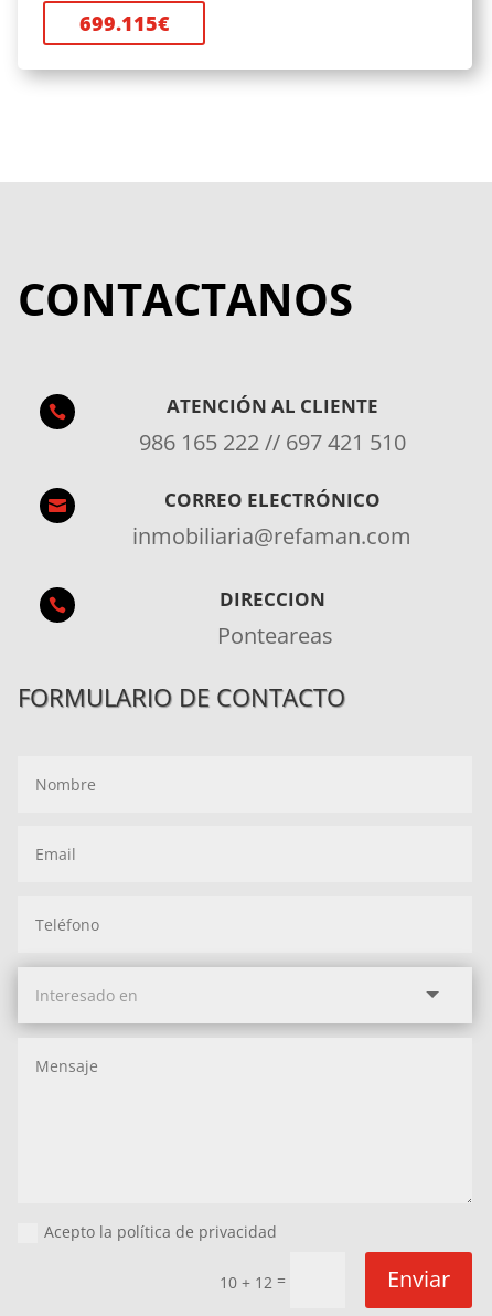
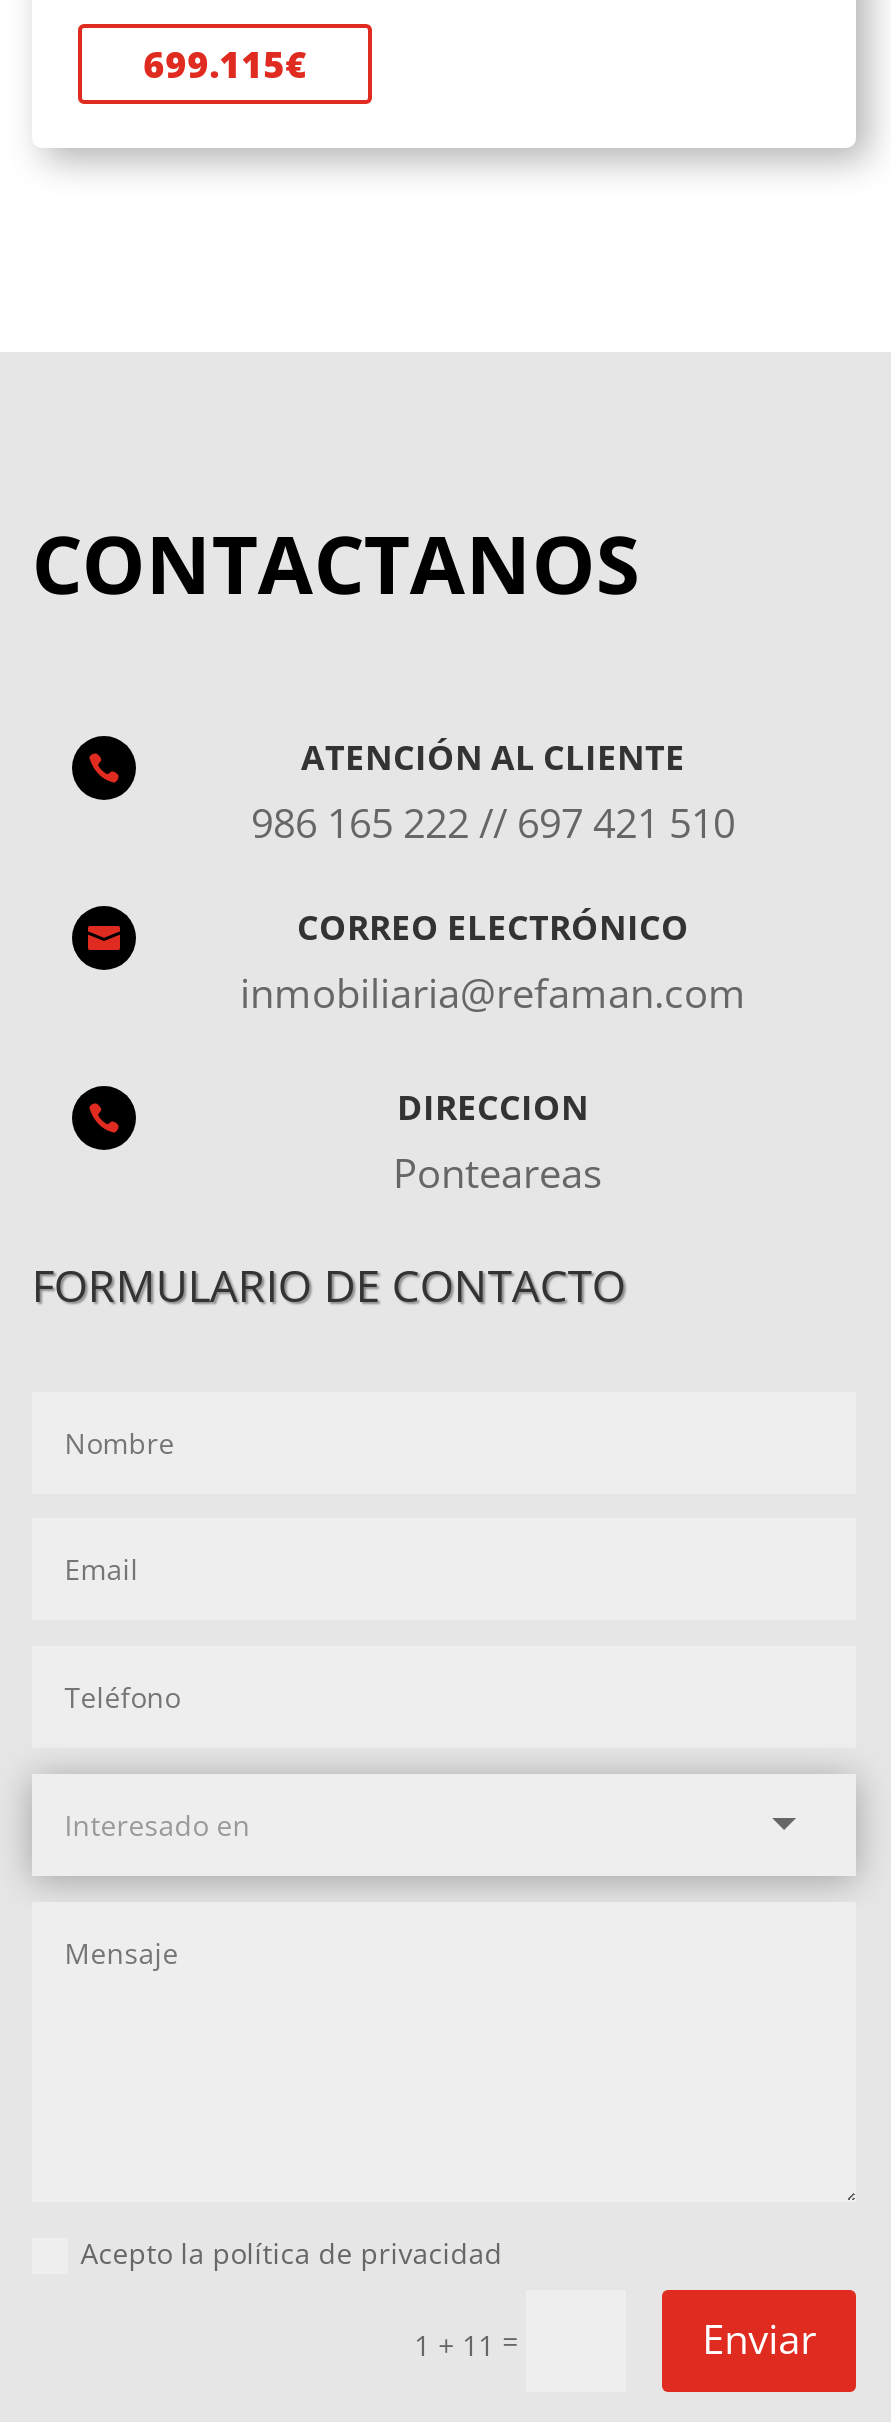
- 10 + 12 =
+ 1 + 11 =
